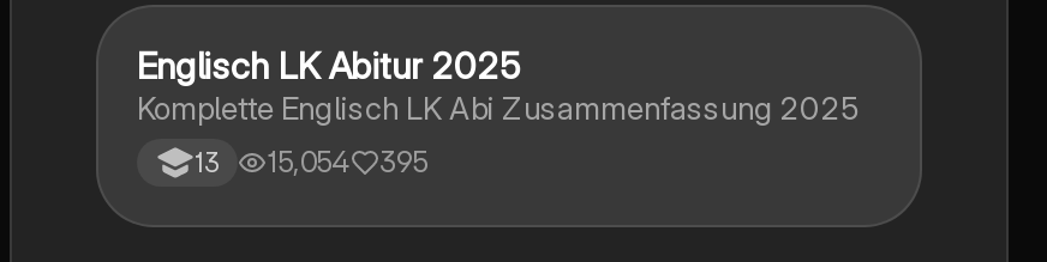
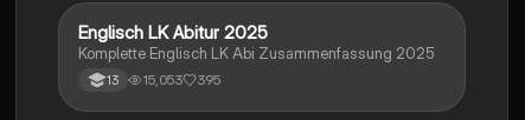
- 13 15,054 395
+ 13 15,053 395
